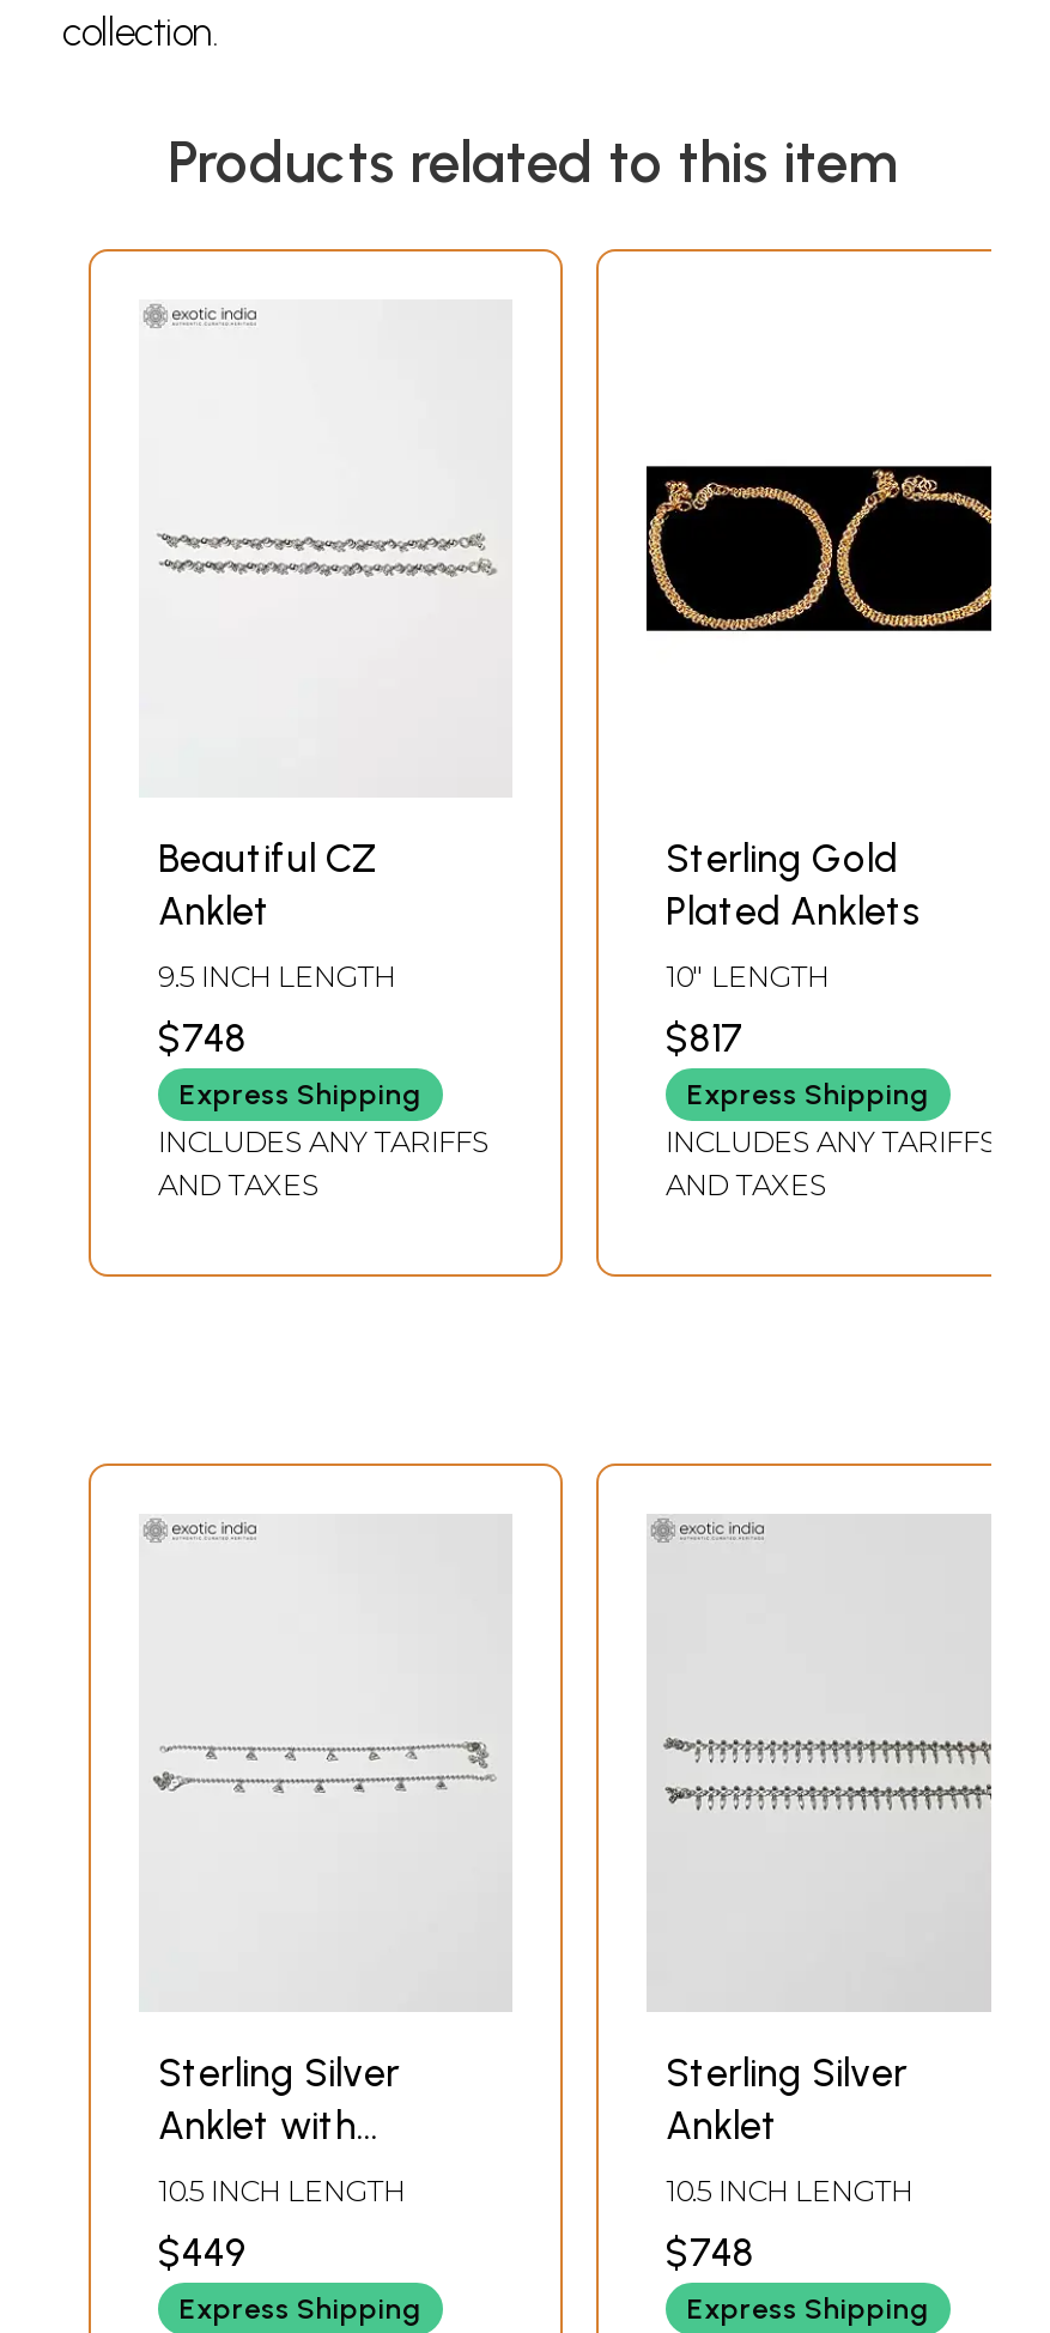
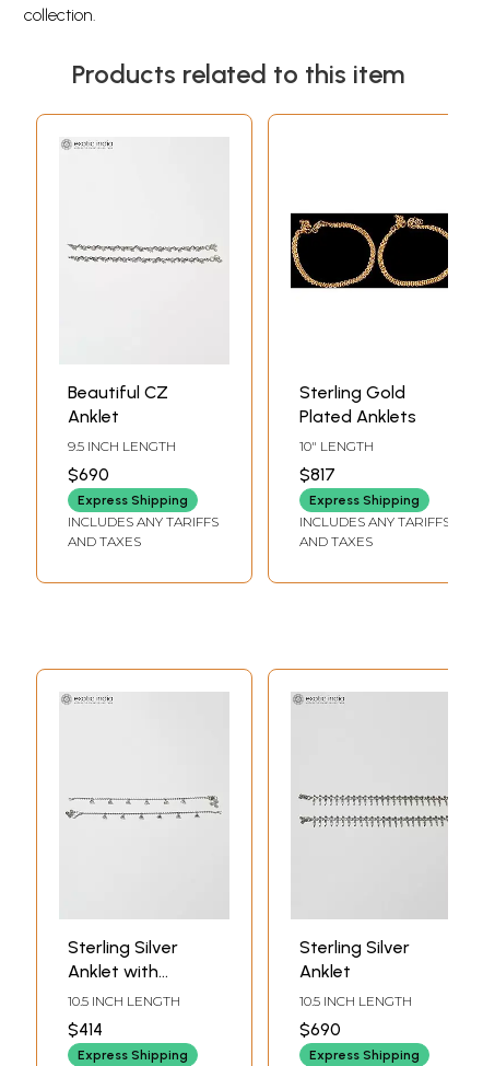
- $748
+ $690

- $449
+ $414

- $748
+ $690
